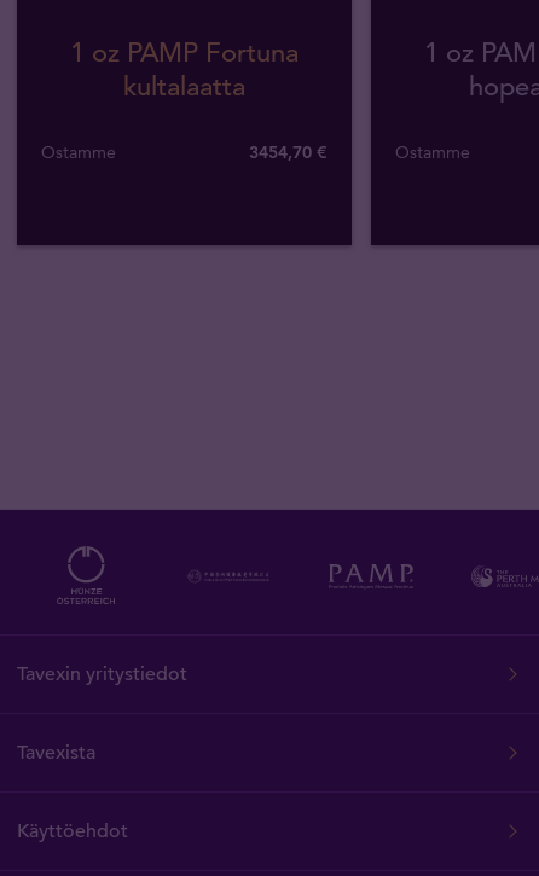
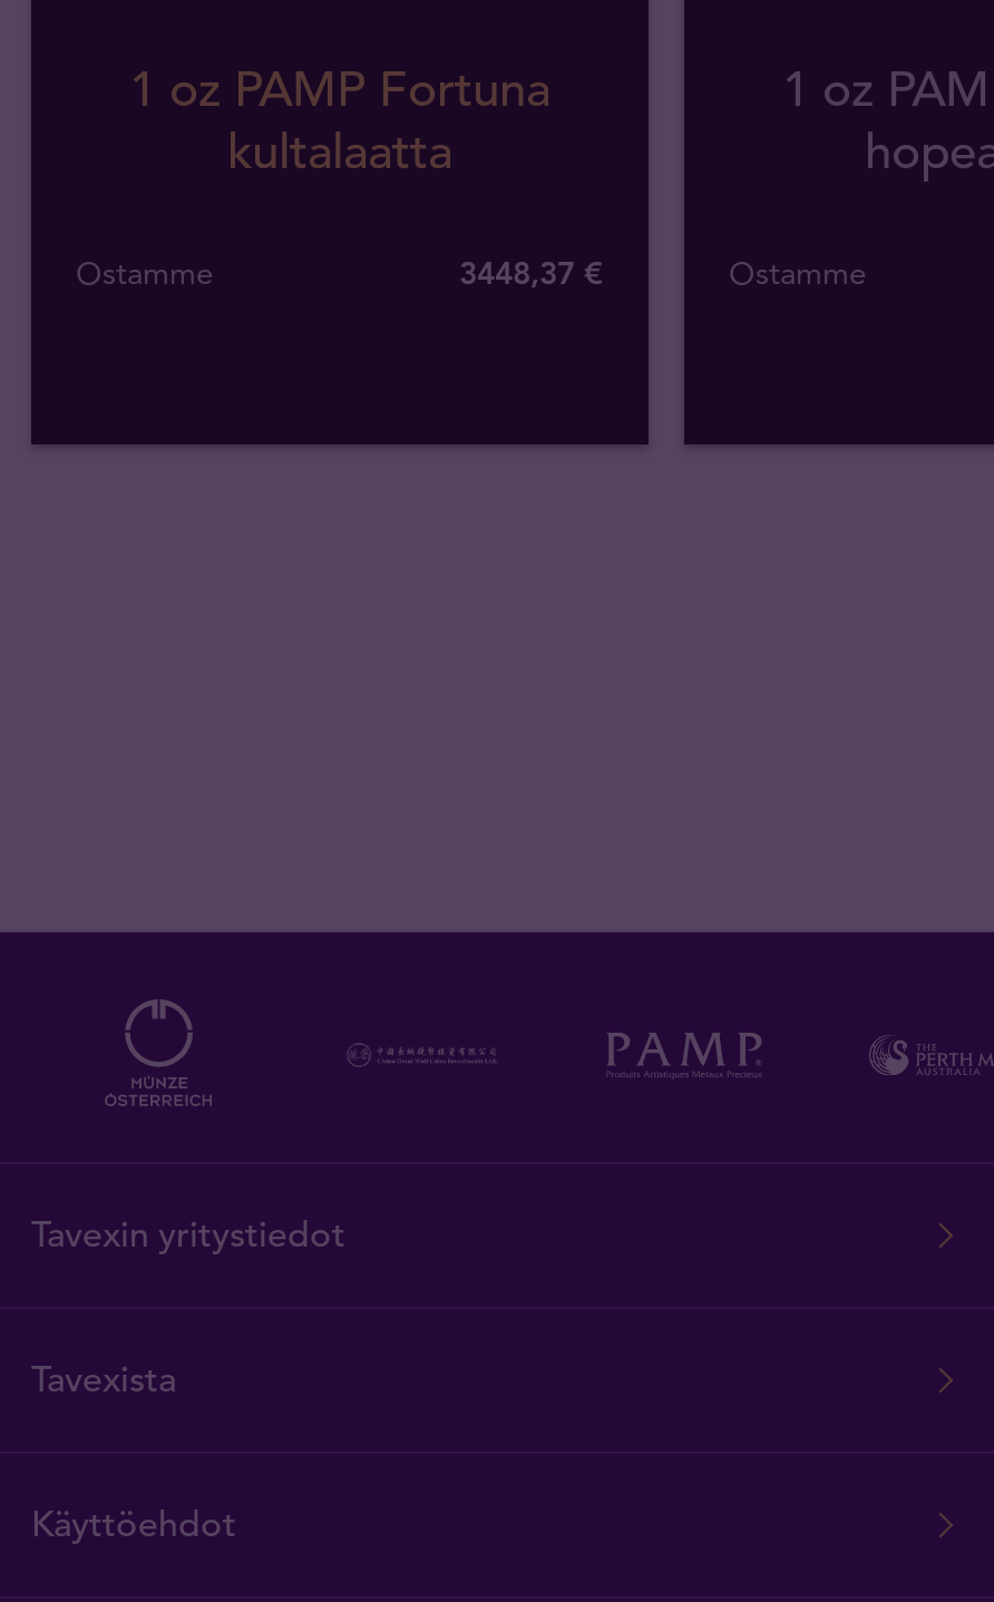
- 3454,70 €
+ 3448,37 €
